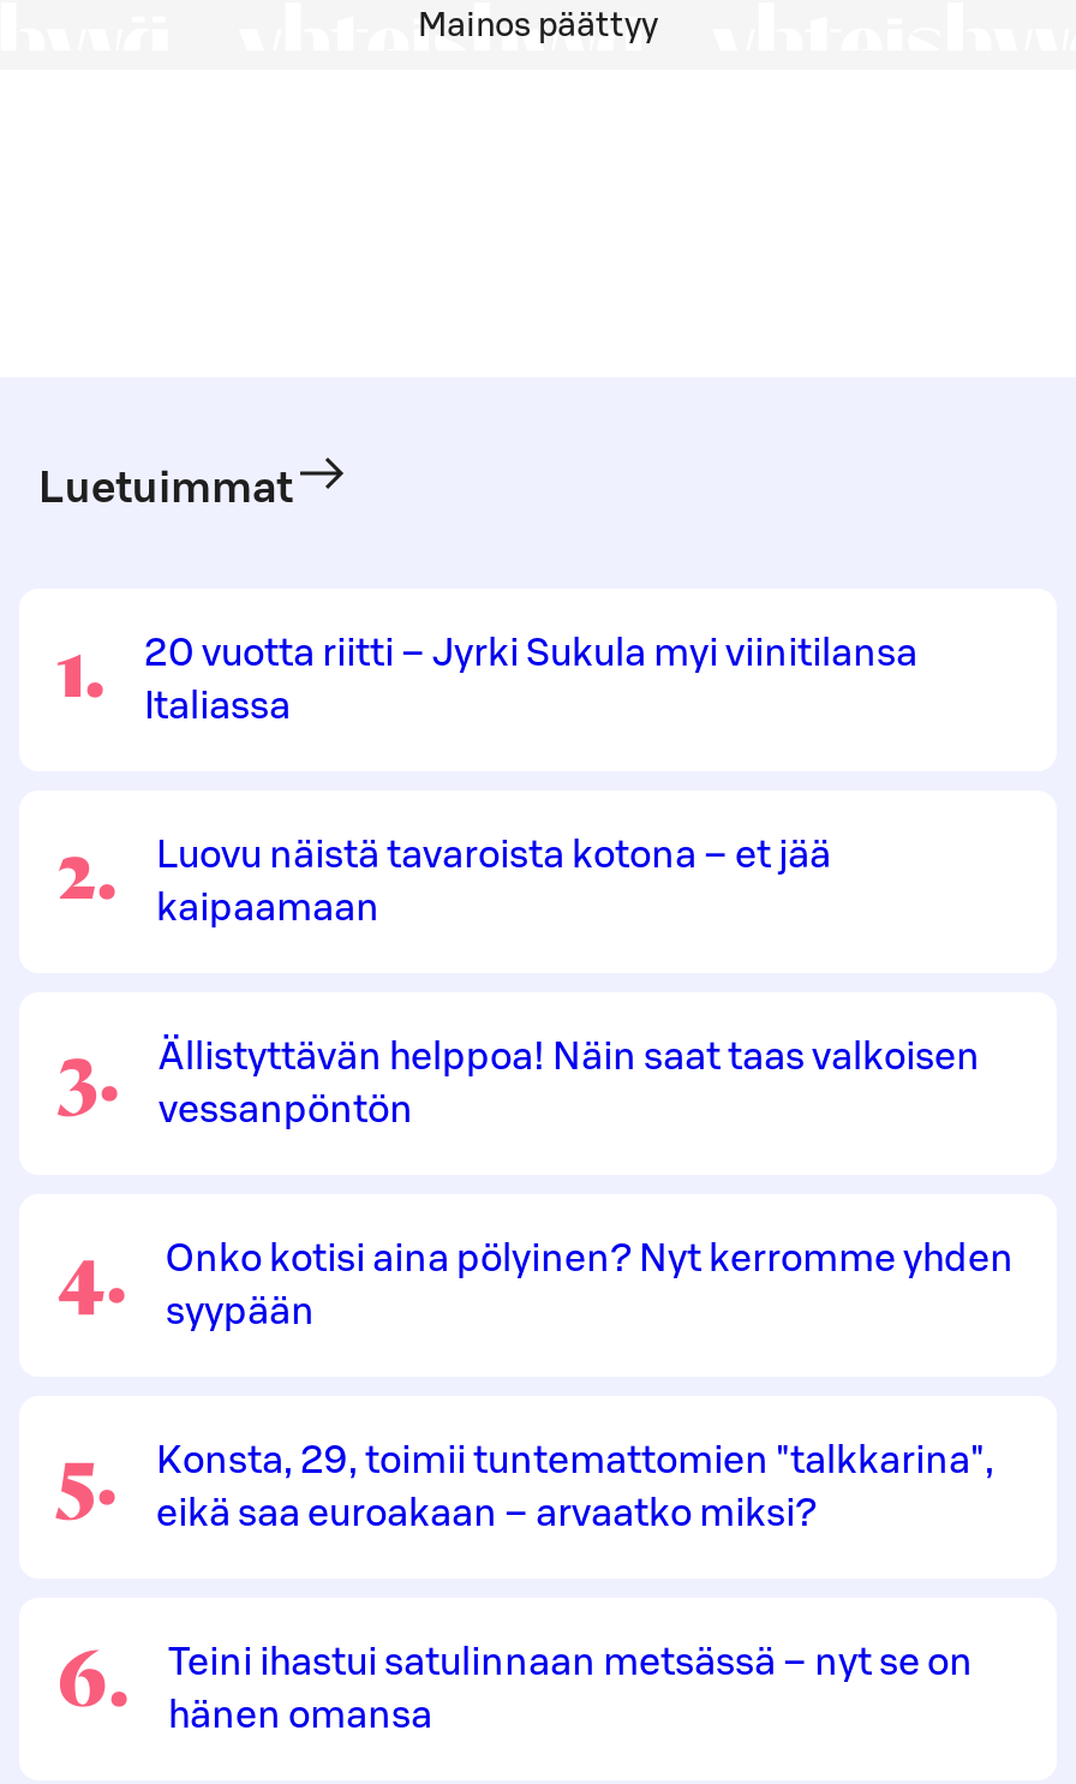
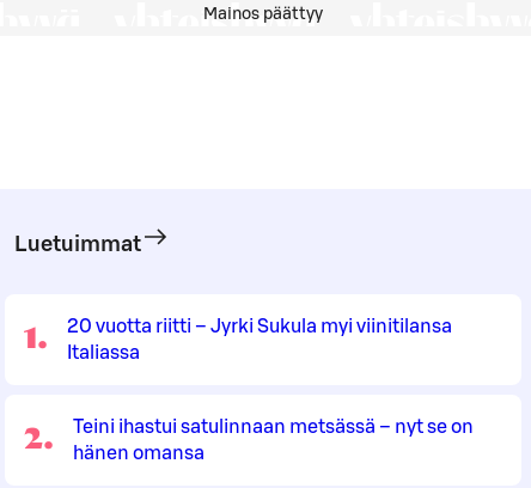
- Luovu näistä tavaroista kotona – et jää
- kaipaamaan
- 3.
- Ällistyttävän helppoa! Näin saat taas valkoisen
- vessanpöntön
- 4.
- Onko kotisi aina pölyinen? Nyt kerromme yhden
- syypään
- 5.
- Konsta, 29, toimii tuntemattomien "talkkarina",
- eikä saa euroakaan – arvaatko miksi?
- 6.
